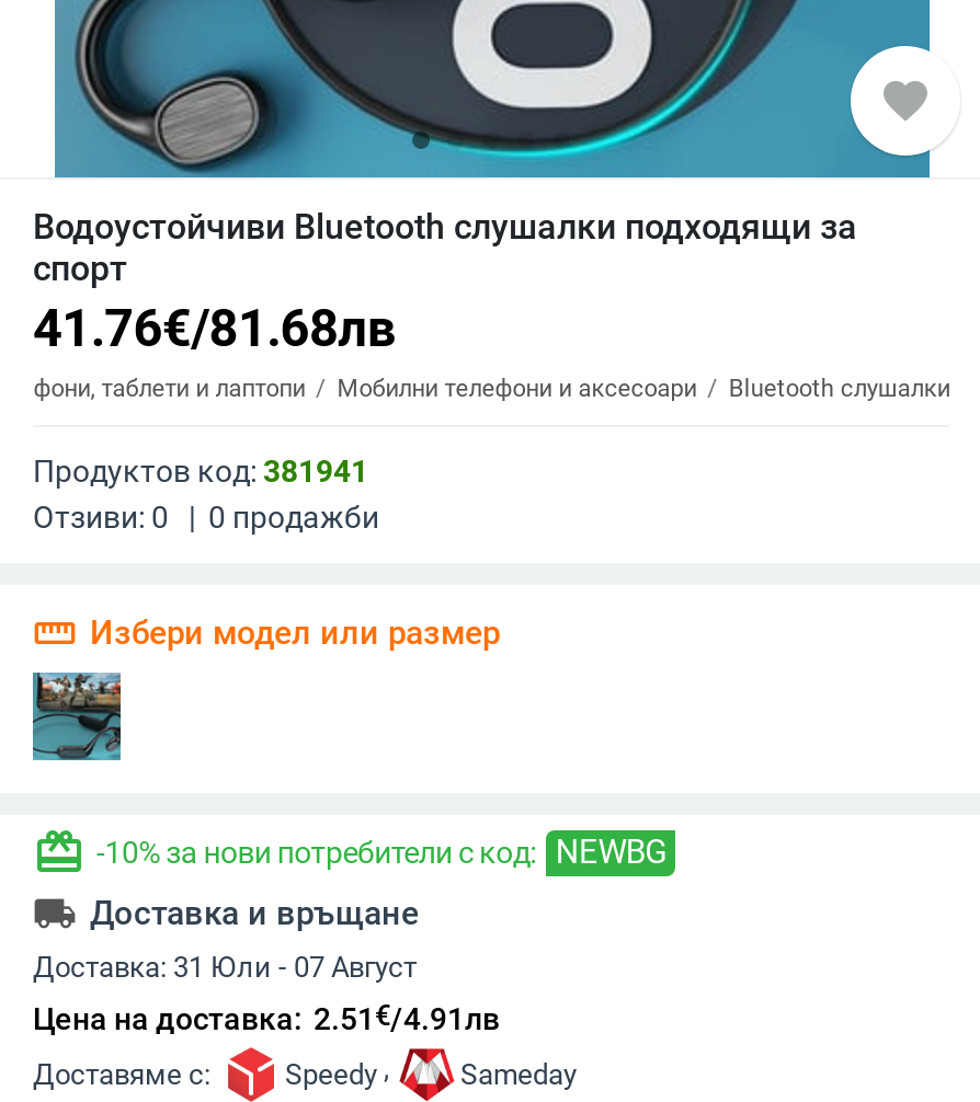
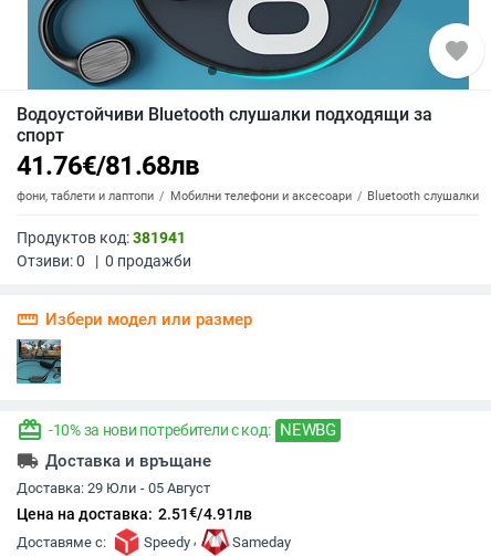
- Доставка: 31 Юли - 07 Август
+ Доставка: 29 Юли - 05 Август
